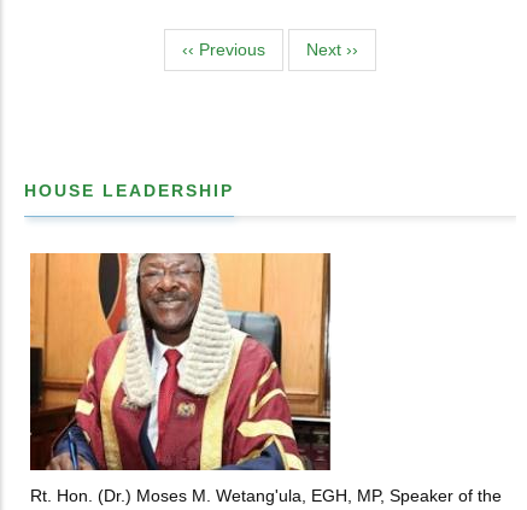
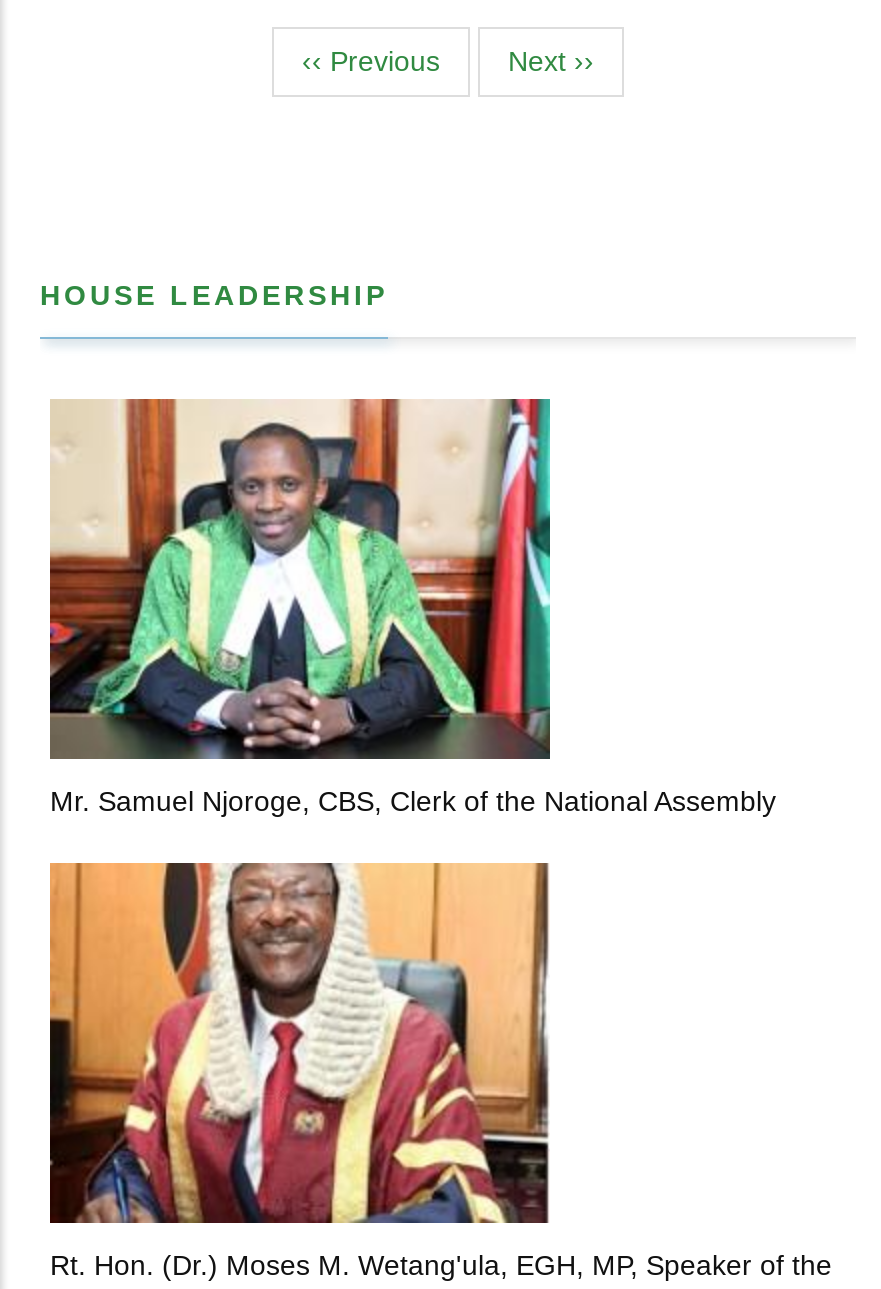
+ [image]
+ Mr. Samuel Njoroge, CBS, Clerk of the National Assembly
